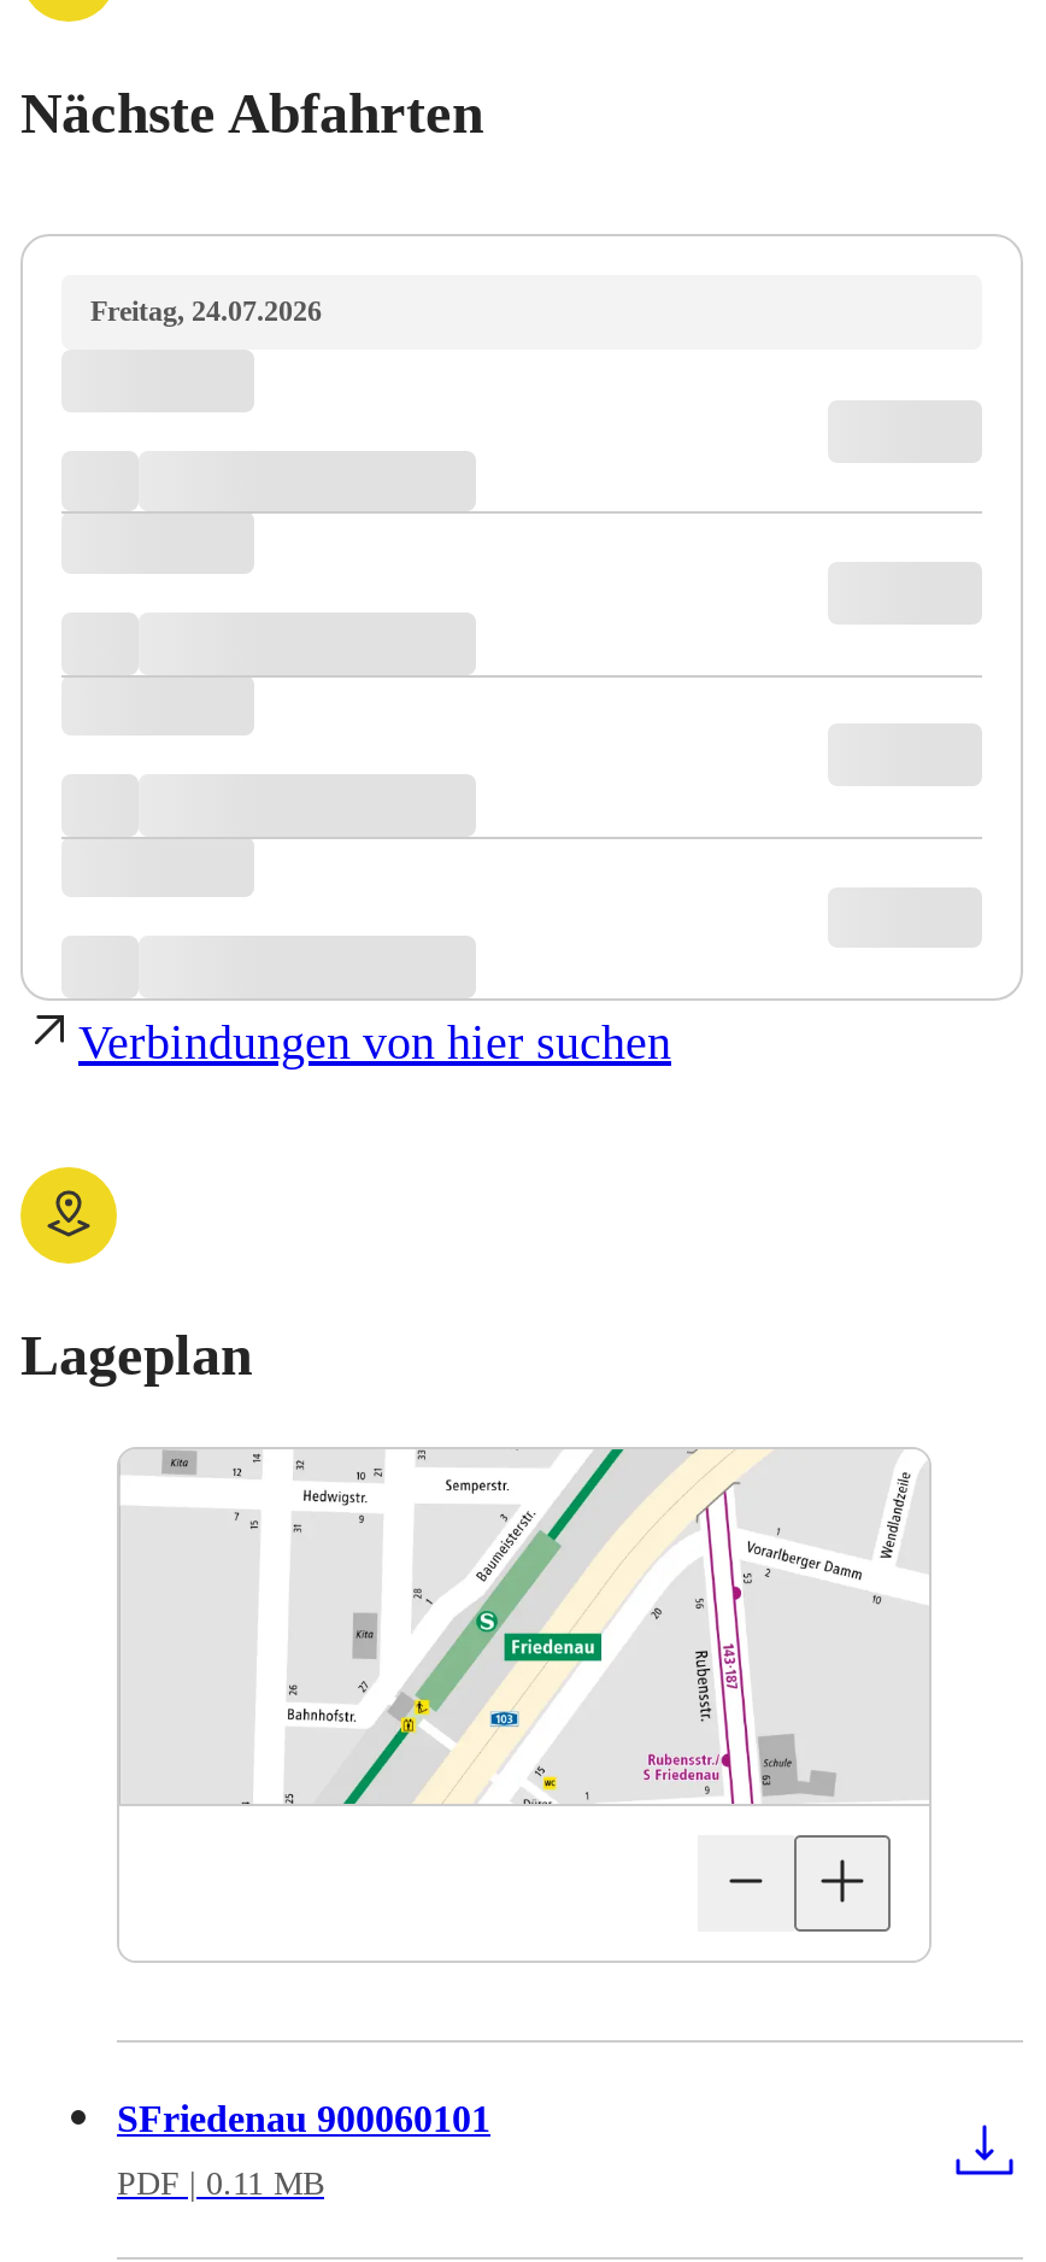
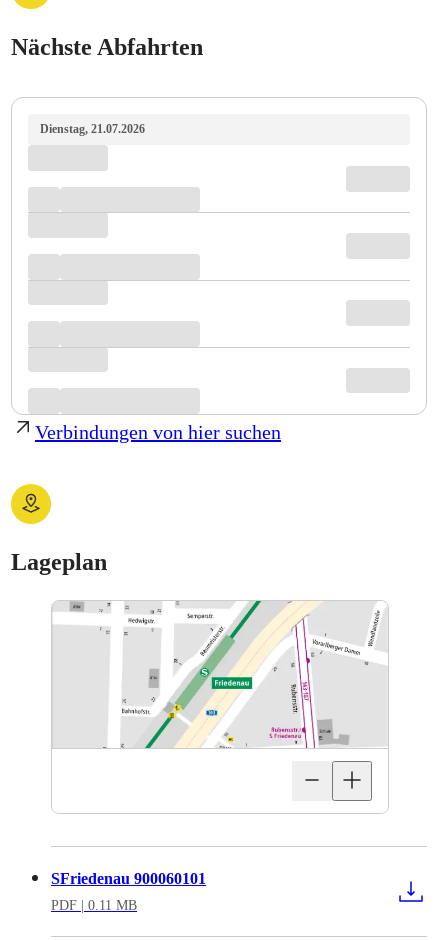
- Freitag, 24.07.2026
+ Dienstag, 21.07.2026
